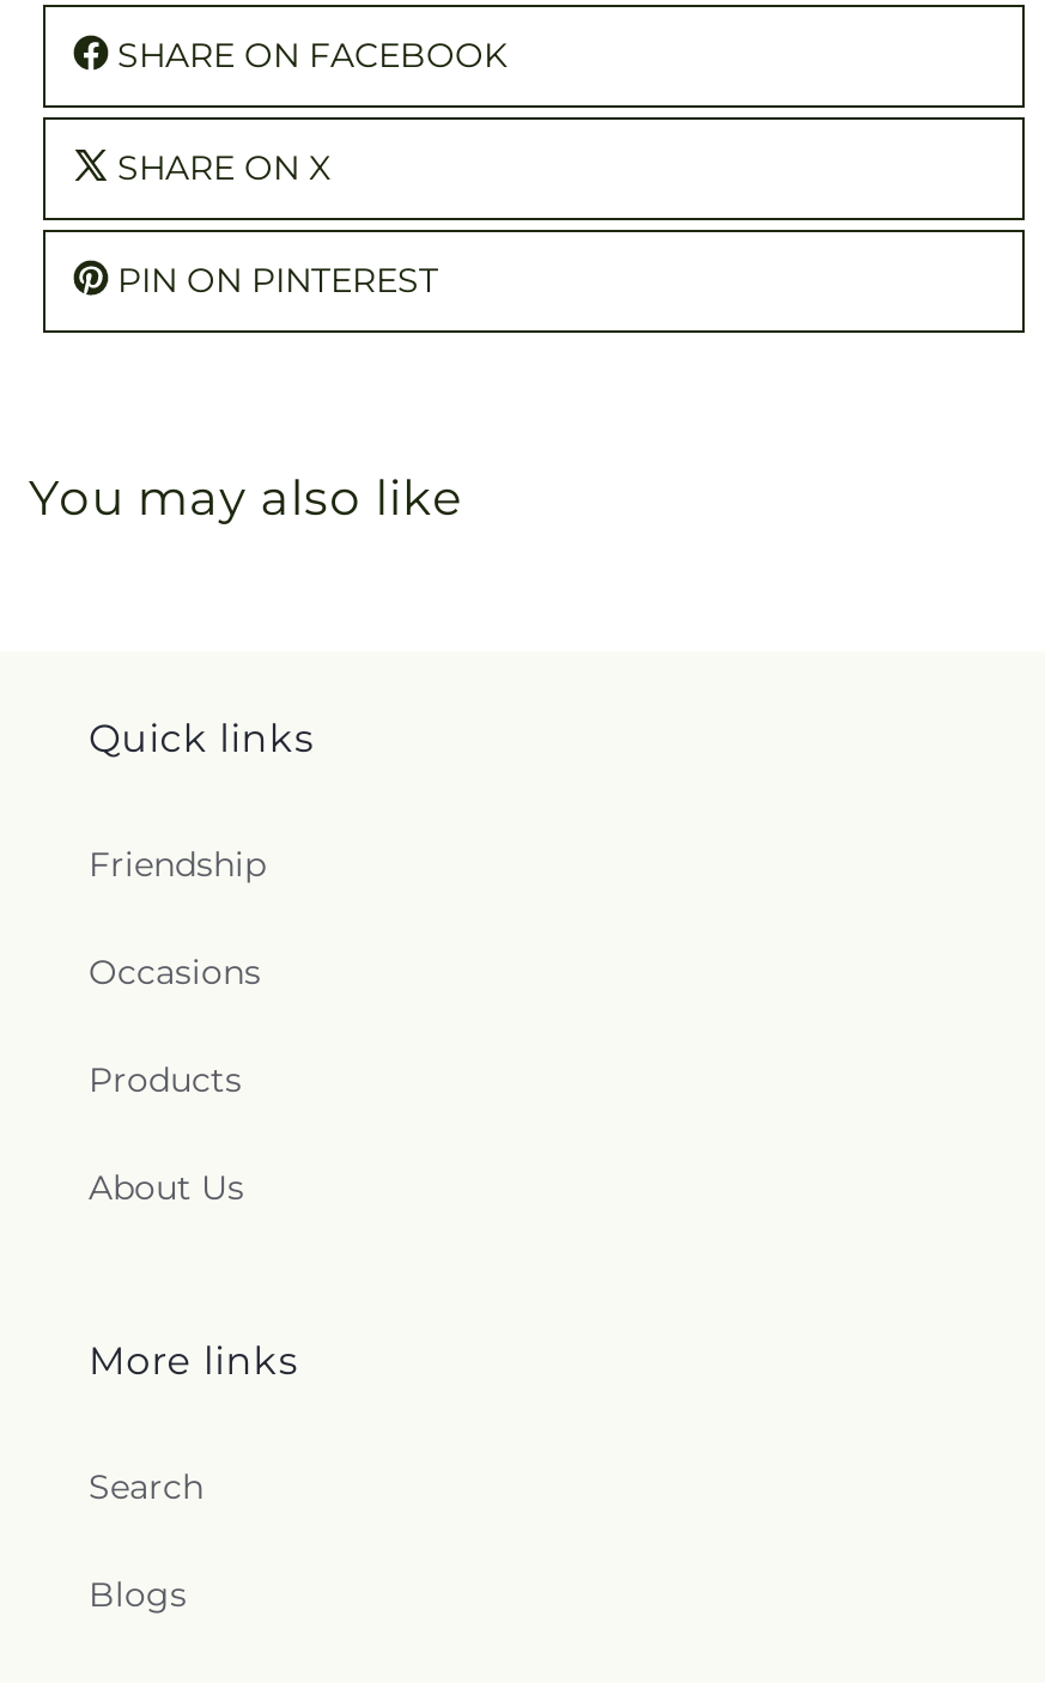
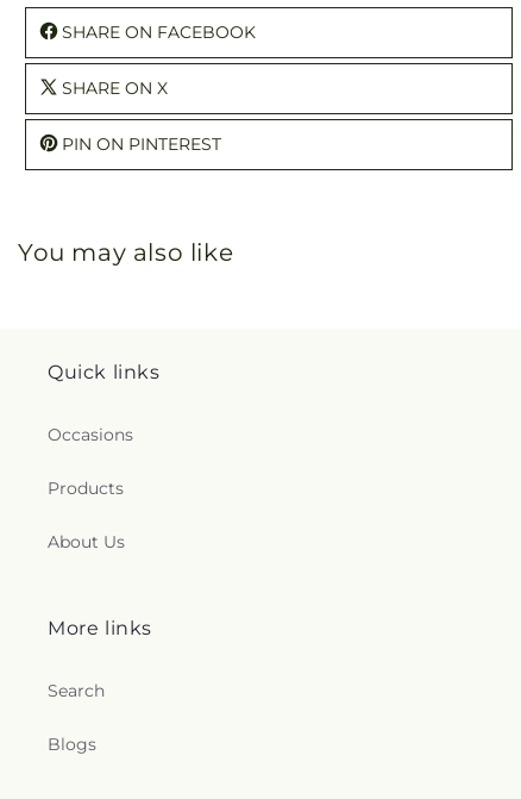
- Friendship
